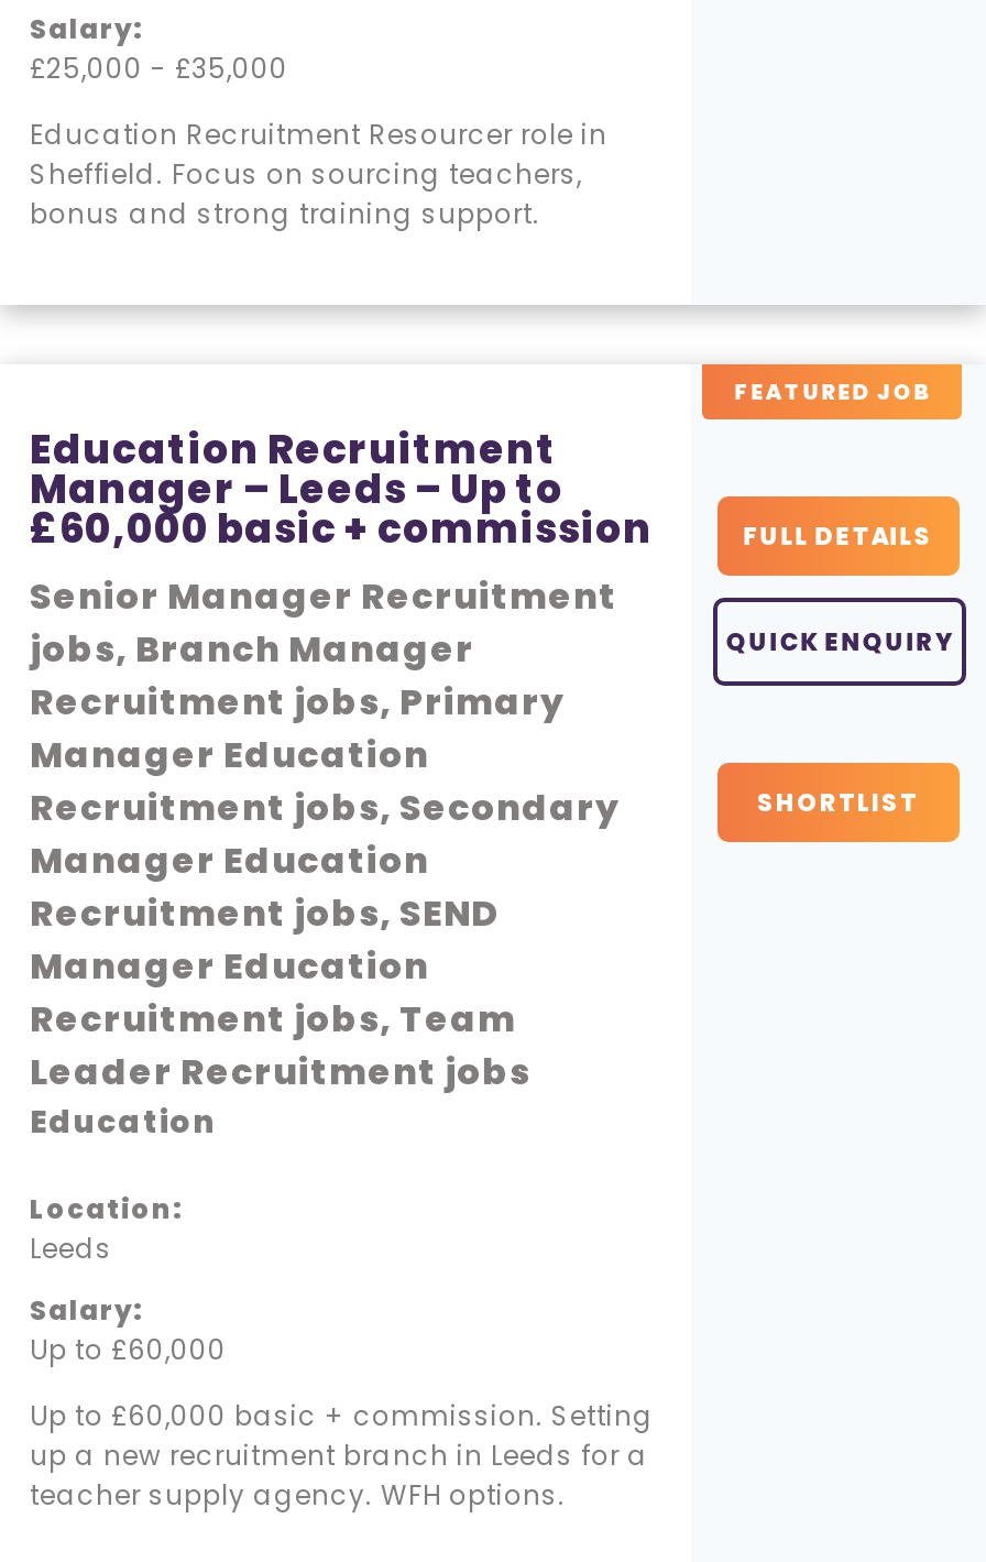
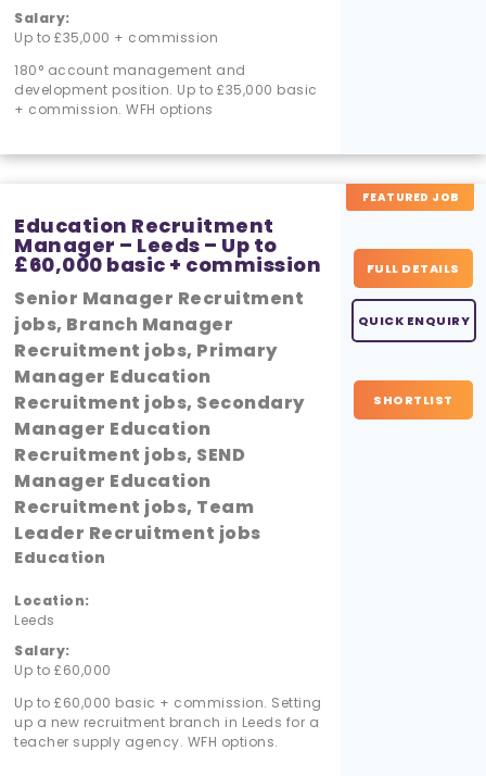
- £25,000 - £35,000
+ Up to £35,000 + commission

- Education Recruitment Resourcer role in
- Sheffield. Focus on sourcing teachers,
- bonus and strong training support.
+ 180° account management and
+ development position. Up to £35,000 basic
+ + commission. WFH options
